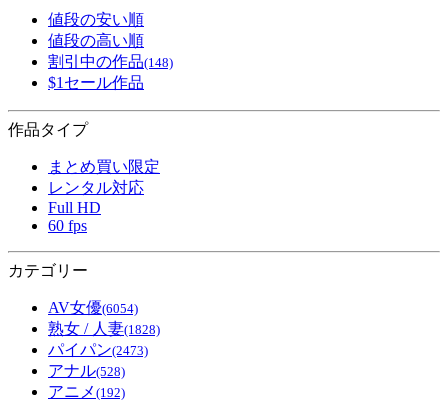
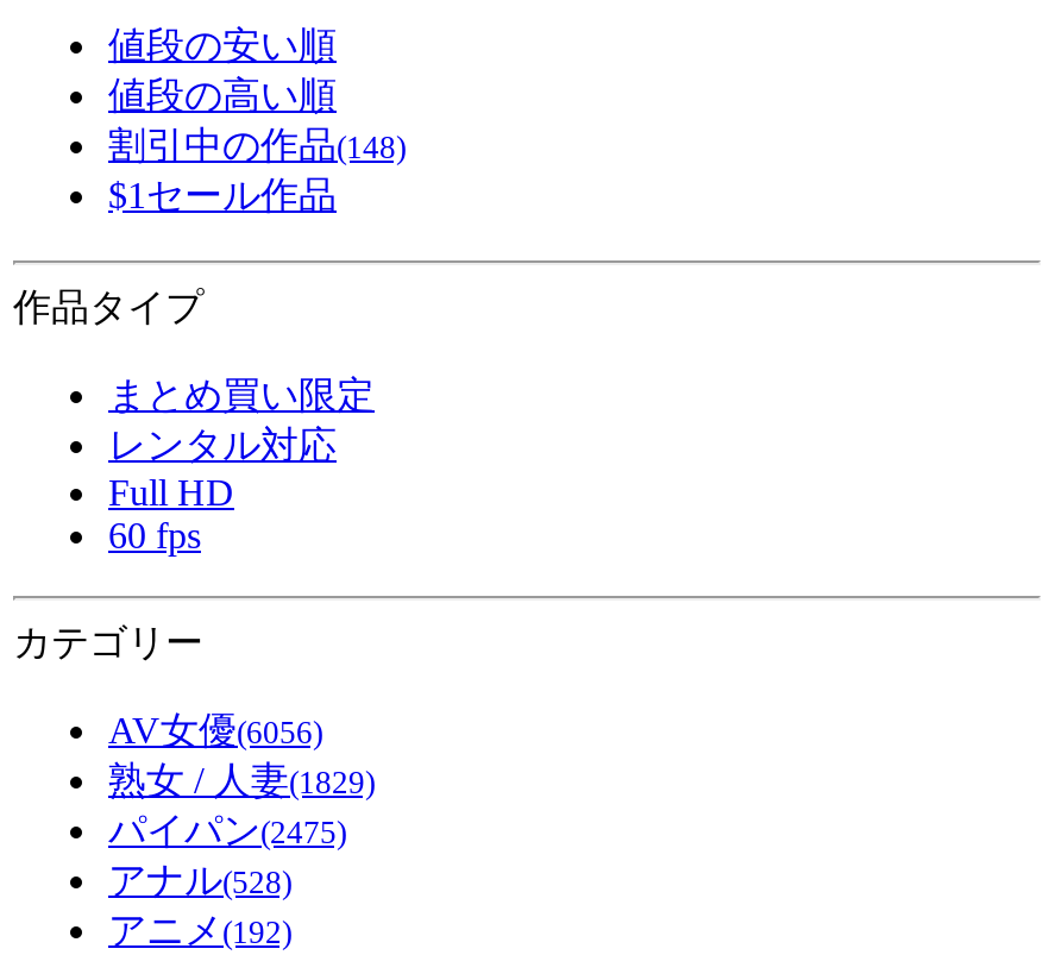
- AV女優(6054)
+ AV女優(6056)

- 熟女 / 人妻(1828)
+ 熟女 / 人妻(1829)

- パイパン(2473)
+ パイパン(2475)
